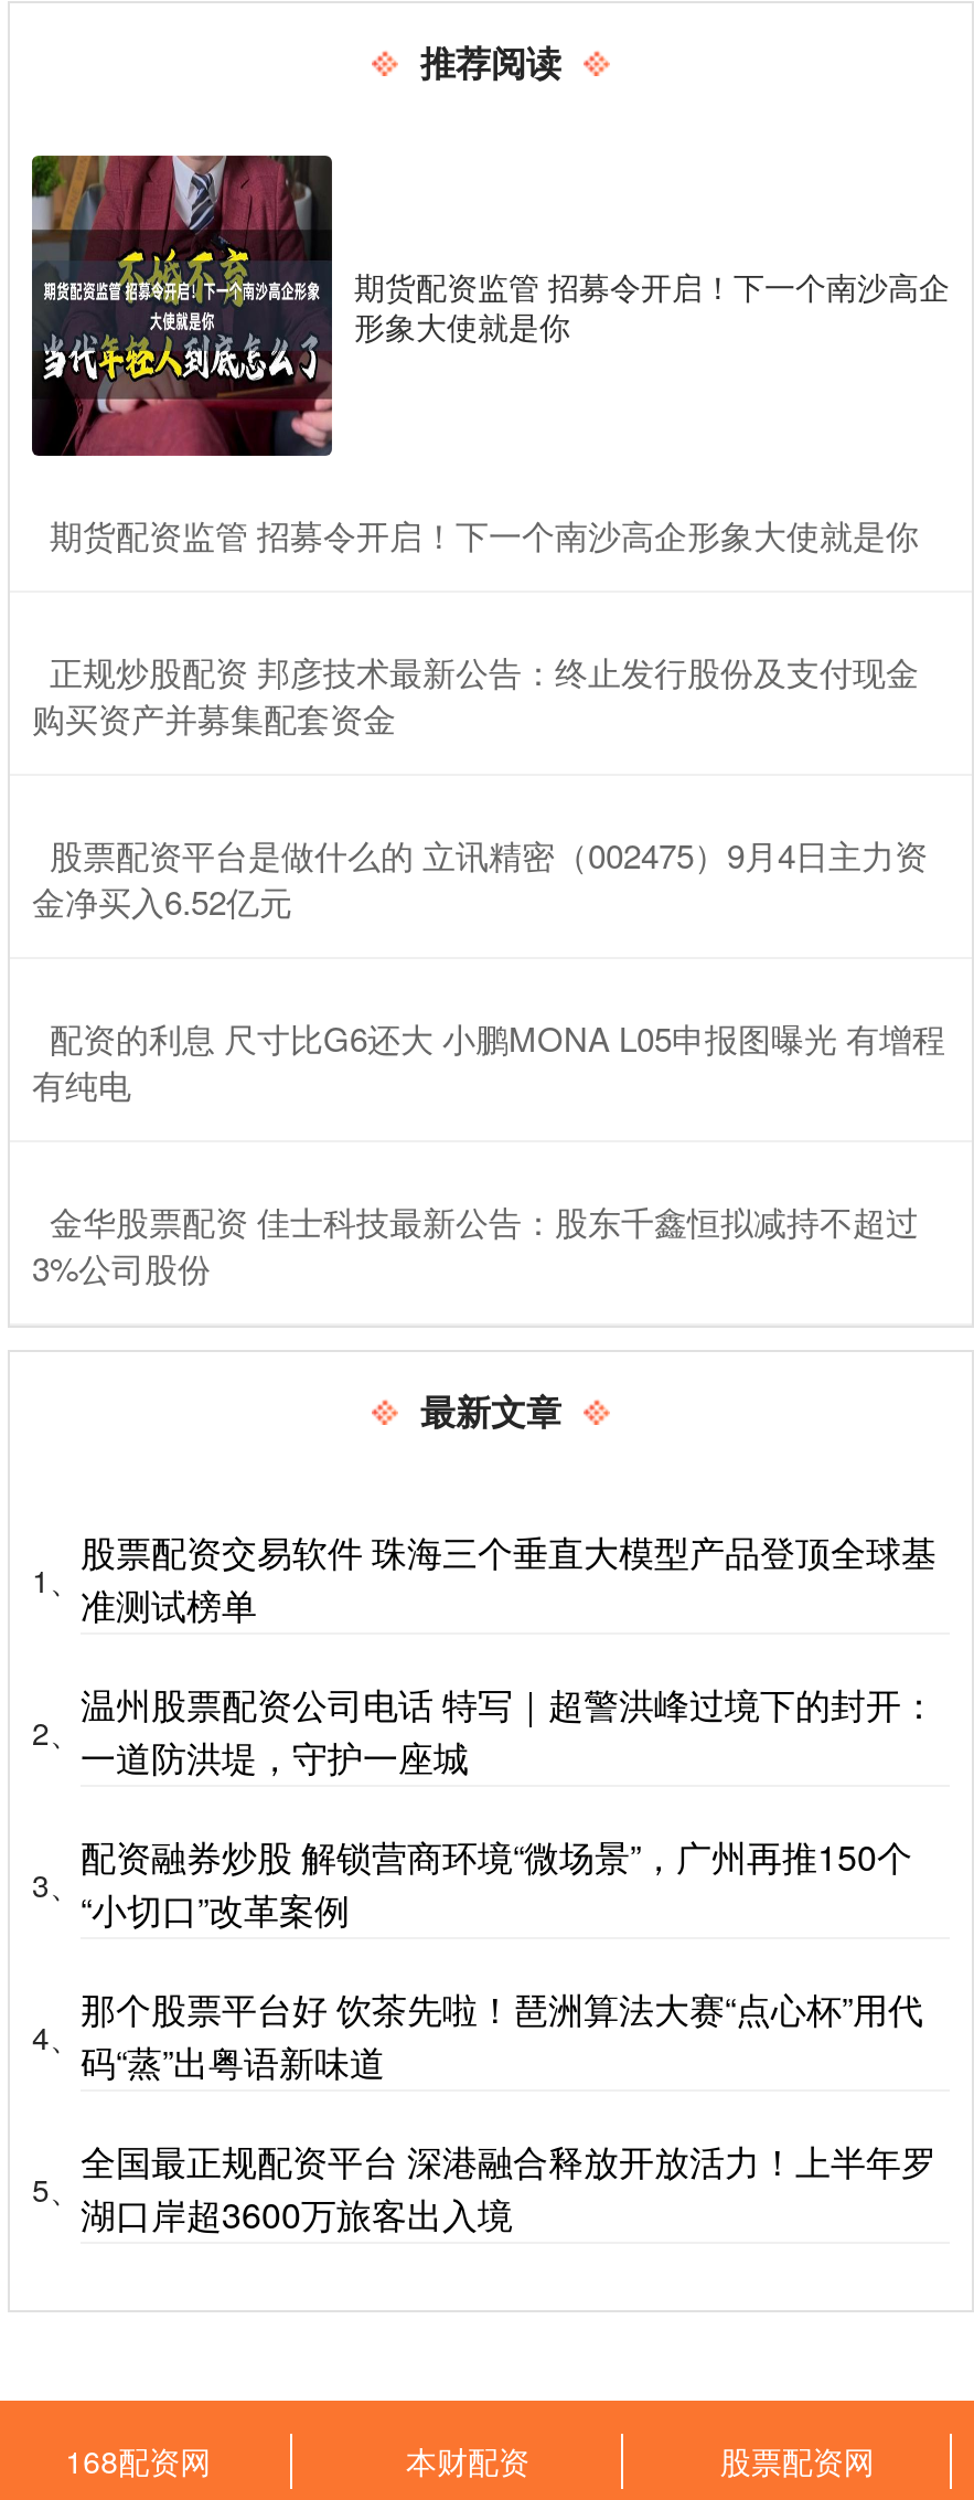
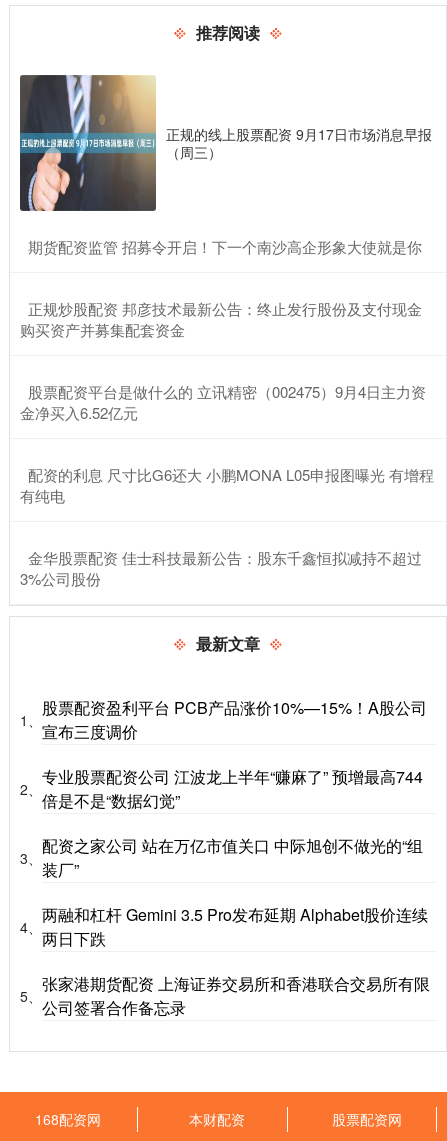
- [image]
- 期货配资监管 招募令开启！下一个南沙高企
- 形象大使就是你
+ [image]
+ 正规的线上股票配资 9月17日市场消息早报
+ （周三）

- 股票配资交易软件 珠海三个垂直大模型产品登顶全球基
- 准测试榜单
+ 股票配资盈利平台 PCB产品涨价10%—15%！A股公司
+ 宣布三度调价

- 温州股票配资公司电话 特写｜超警洪峰过境下的封开：
- 一道防洪堤，守护一座城
+ 专业股票配资公司 江波龙上半年“赚麻了” 预增最高744
+ 倍是不是“数据幻觉”

- 配资融券炒股 解锁营商环境“微场景”，广州再推150个
- “小切口”改革案例
+ 配资之家公司 站在万亿市值关口 中际旭创不做光的“组
+ 装厂”

- 那个股票平台好 饮茶先啦！琶洲算法大赛“点心杯”用代
- 码“蒸”出粤语新味道
+ 两融和杠杆 Gemini 3.5 Pro发布延期 Alphabet股价连续
+ 两日下跌

- 全国最正规配资平台 深港融合释放开放活力！上半年罗
- 湖口岸超3600万旅客出入境
+ 张家港期货配资 上海证券交易所和香港联合交易所有限
+ 公司签署合作备忘录
